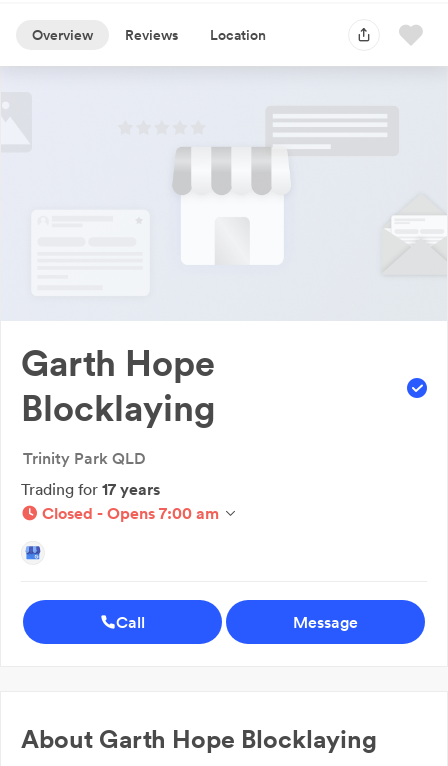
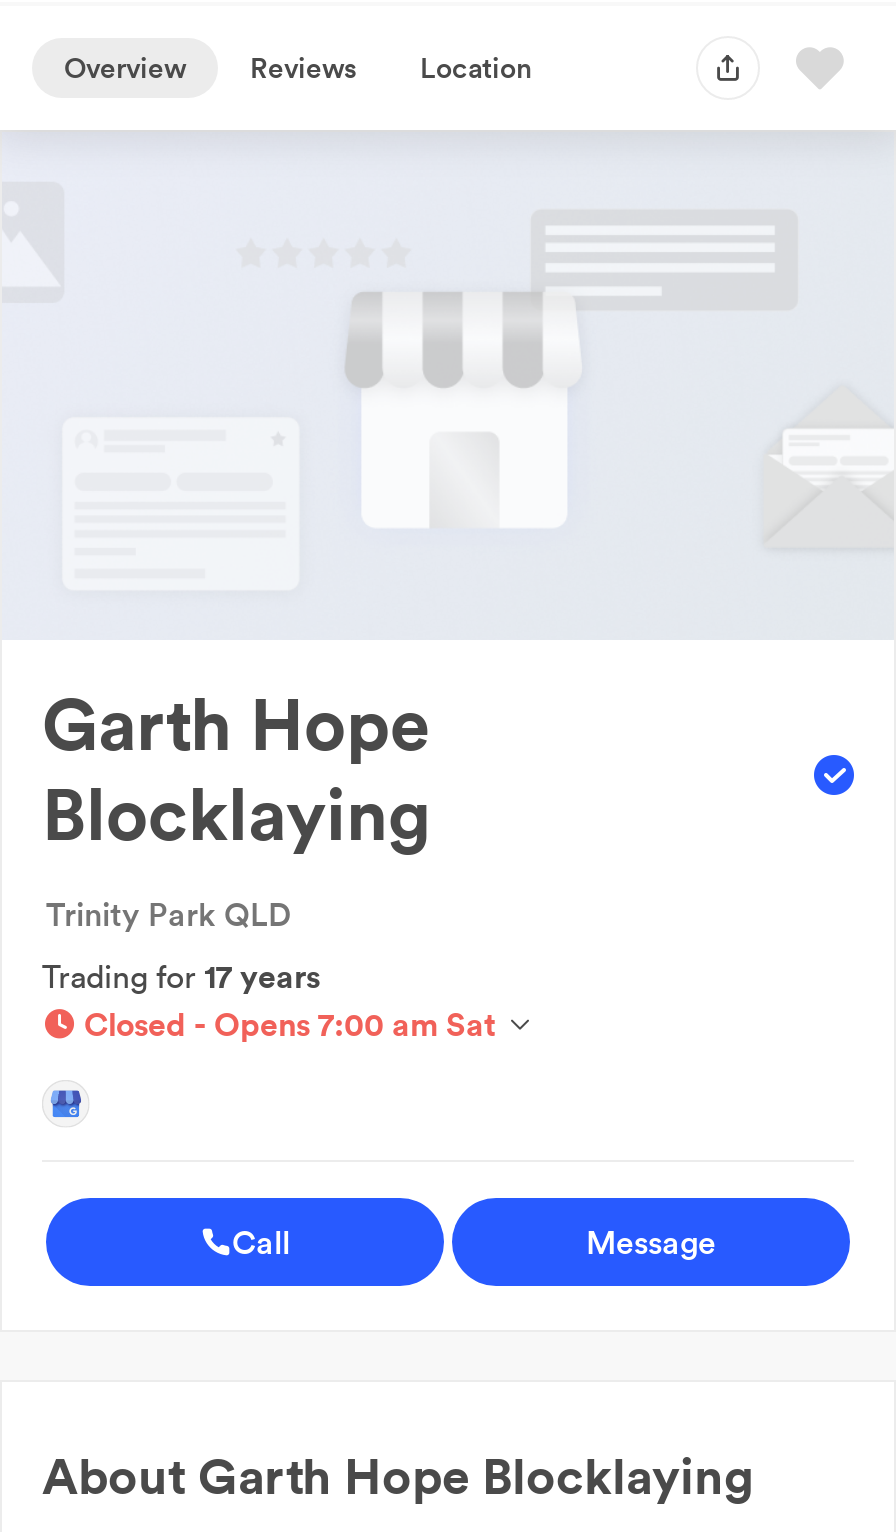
- Closed - Opens 7:00 am
+ Closed - Opens 7:00 am Sat
